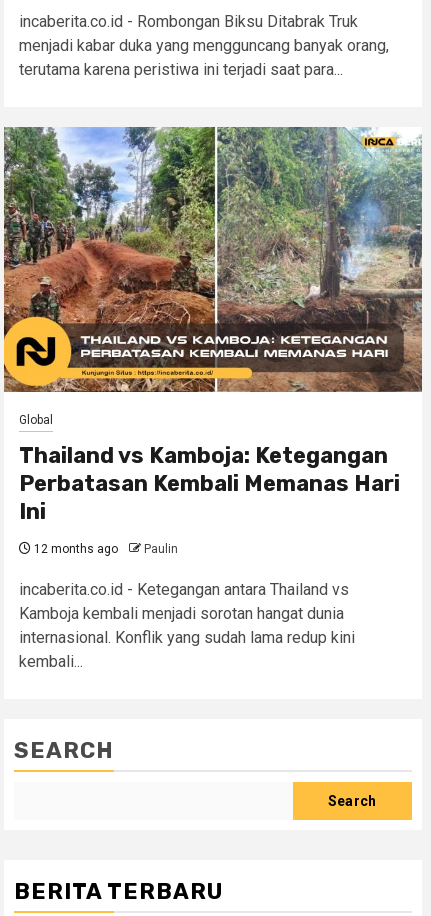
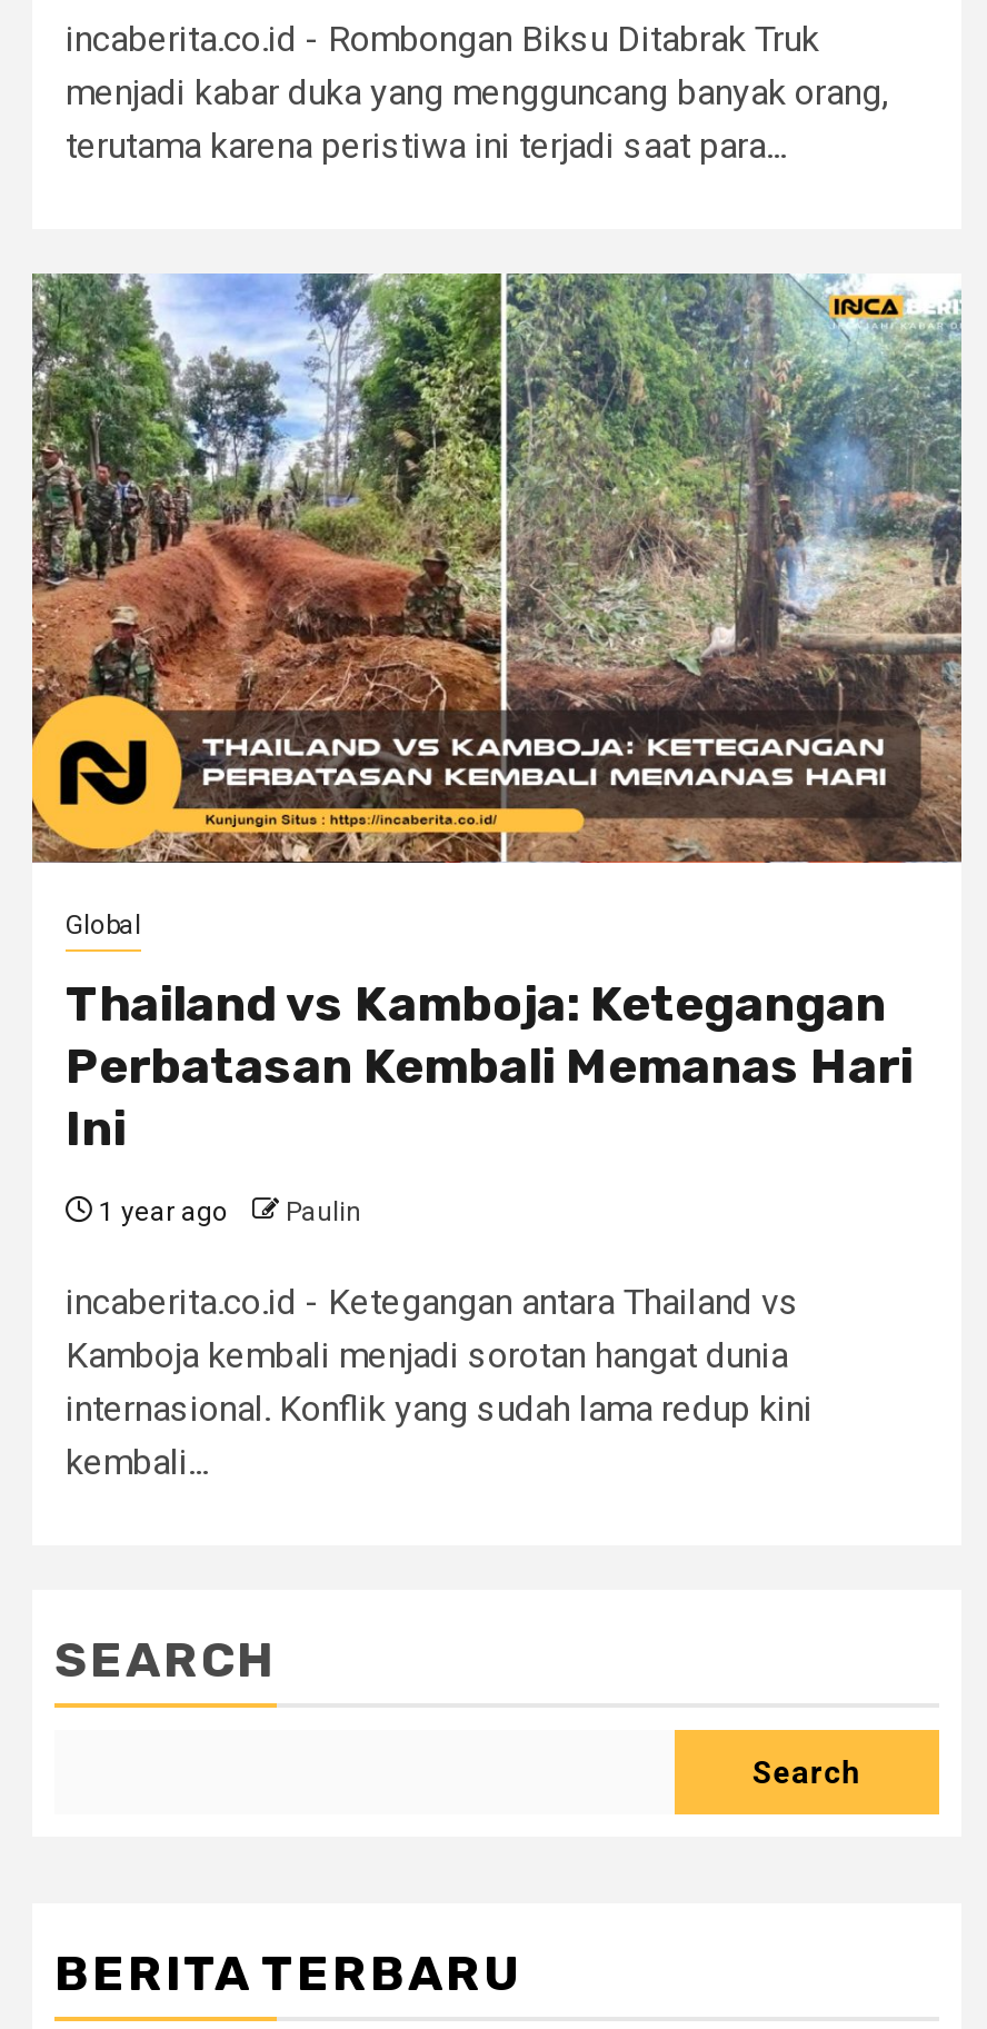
- 12 months ago Paulin
+ 1 year ago Paulin
